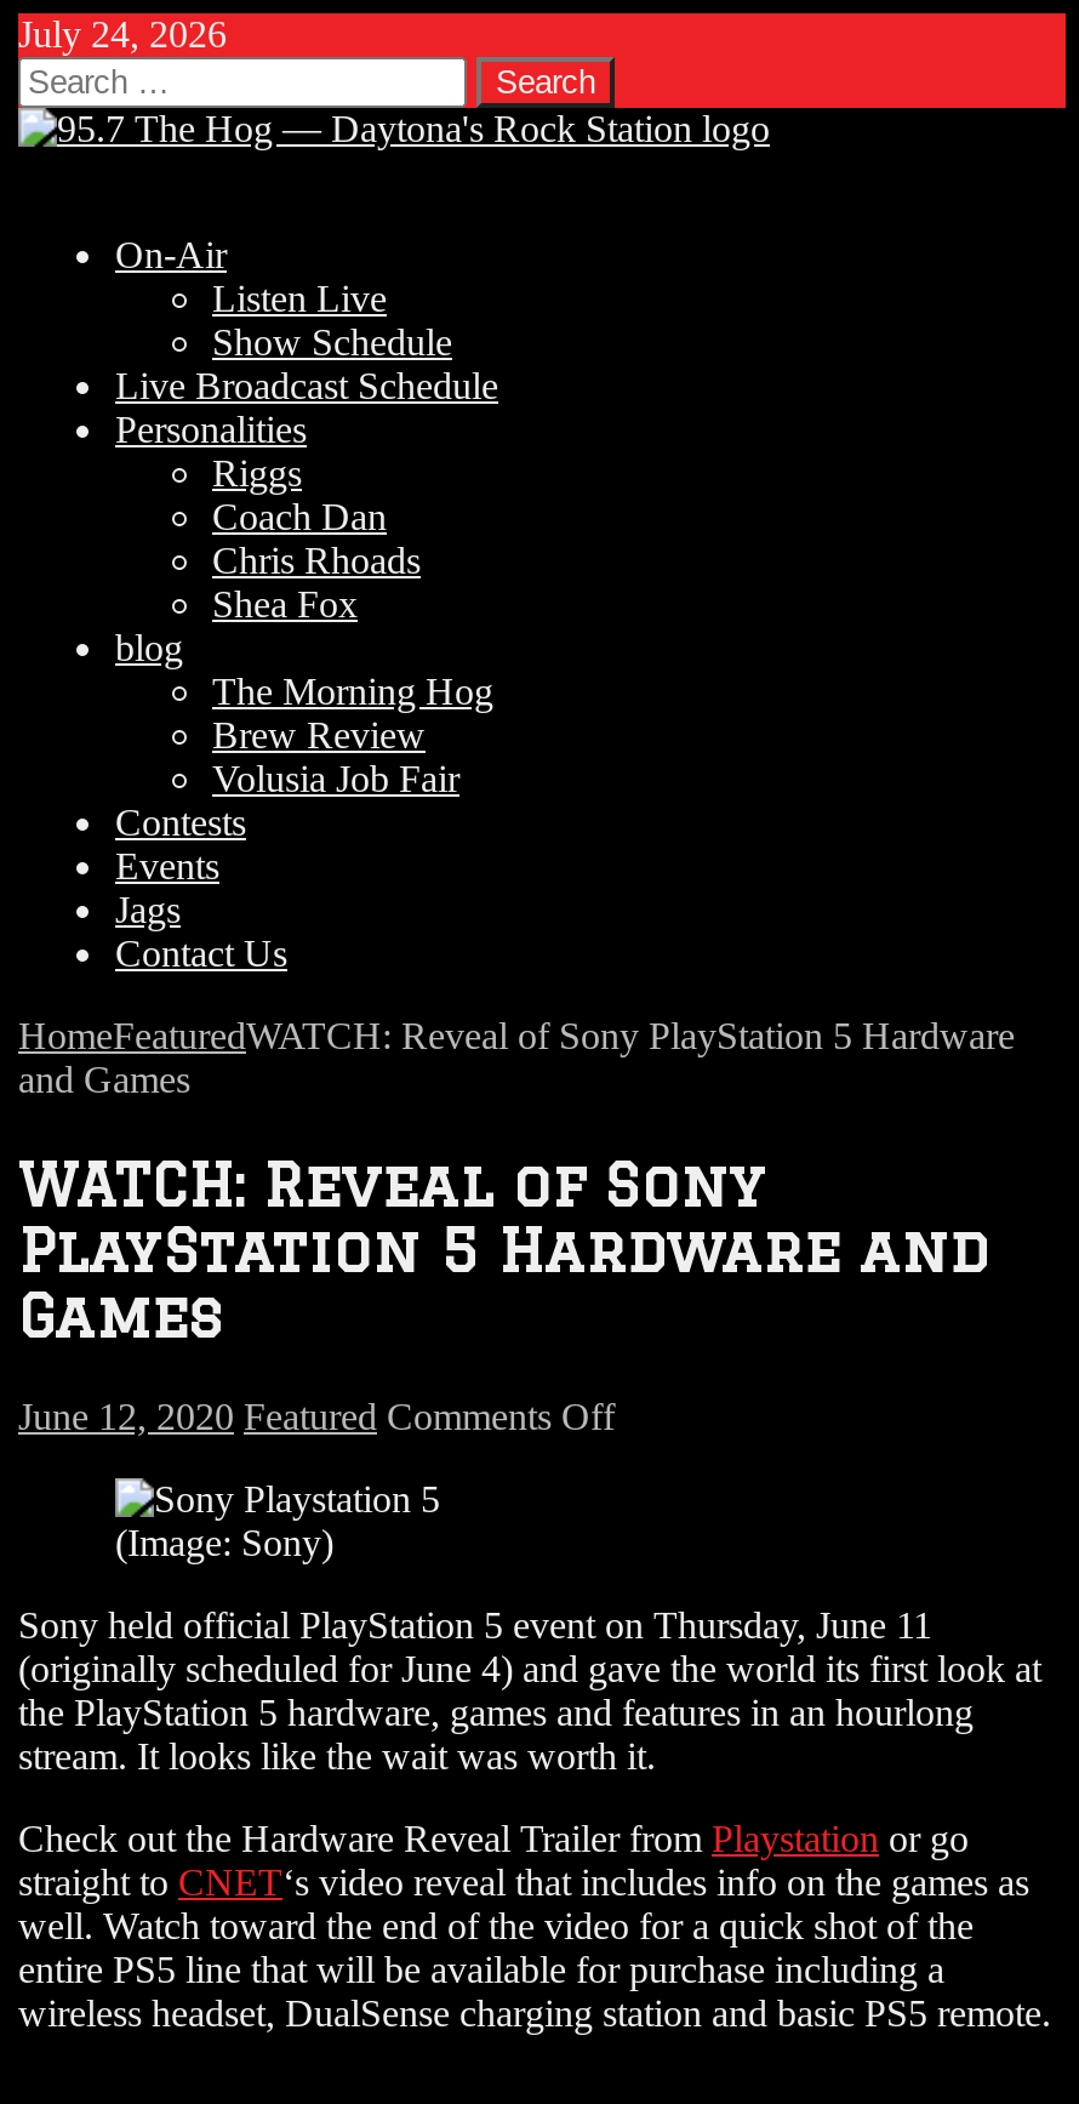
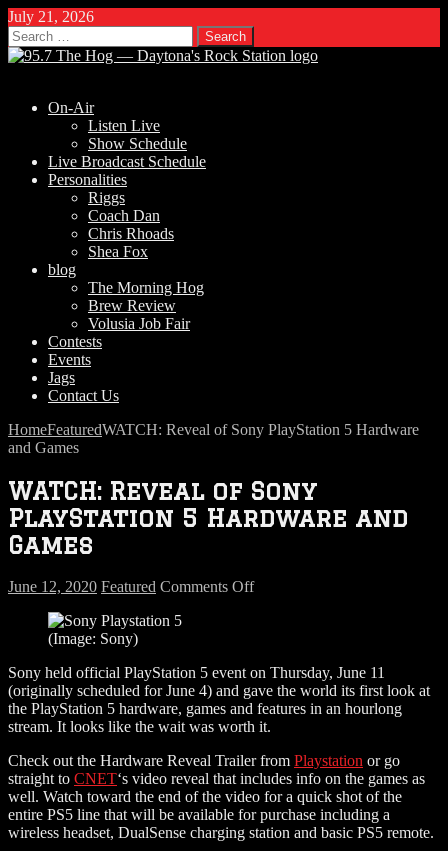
- July 24, 2026
+ July 21, 2026
